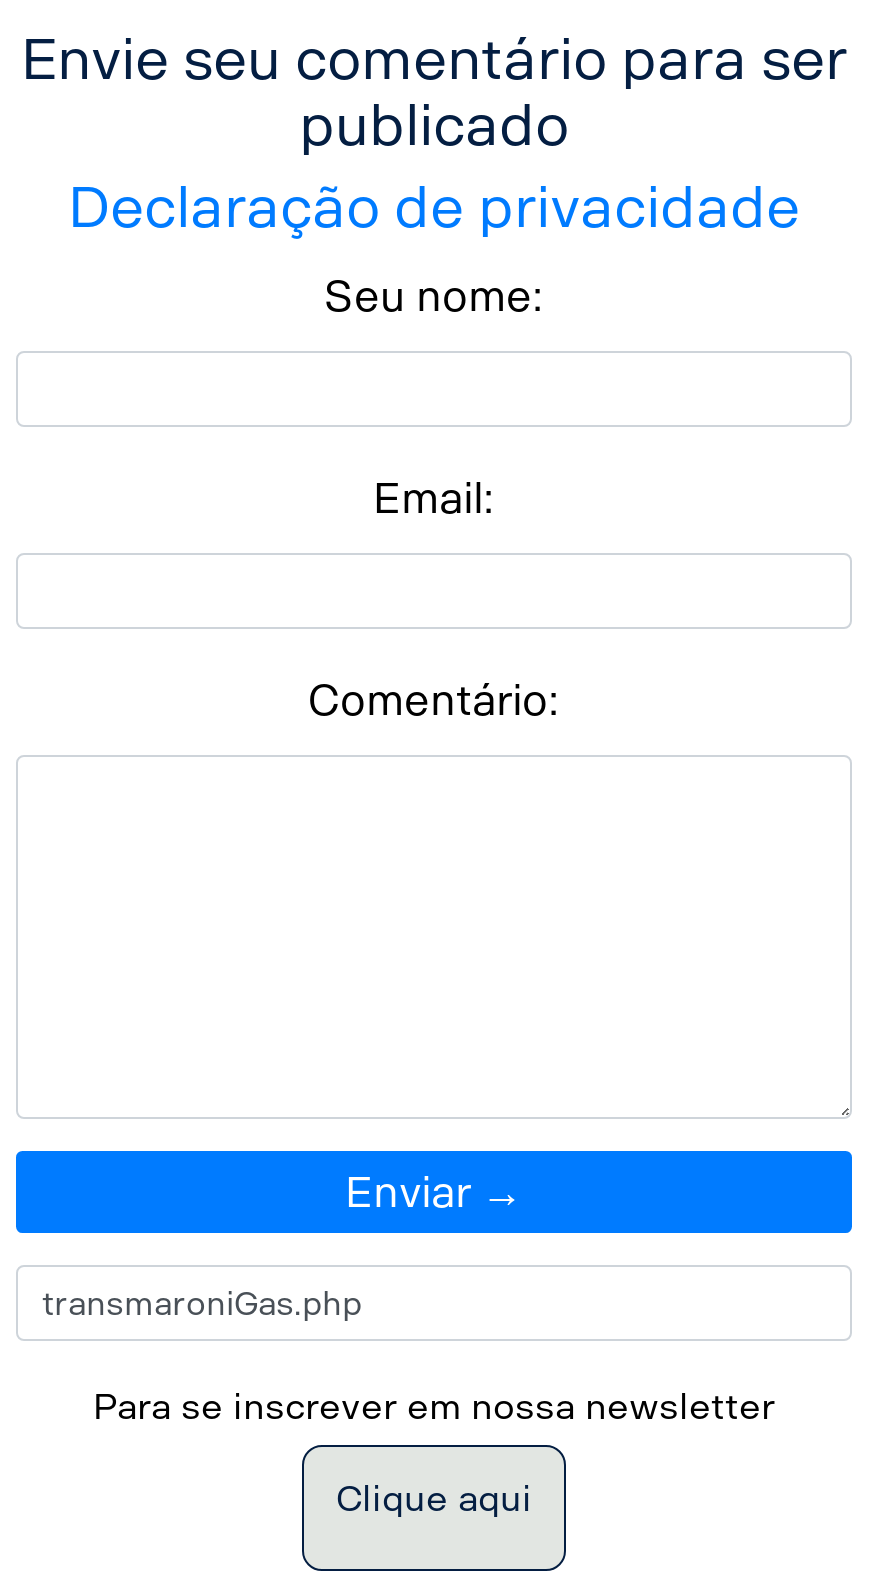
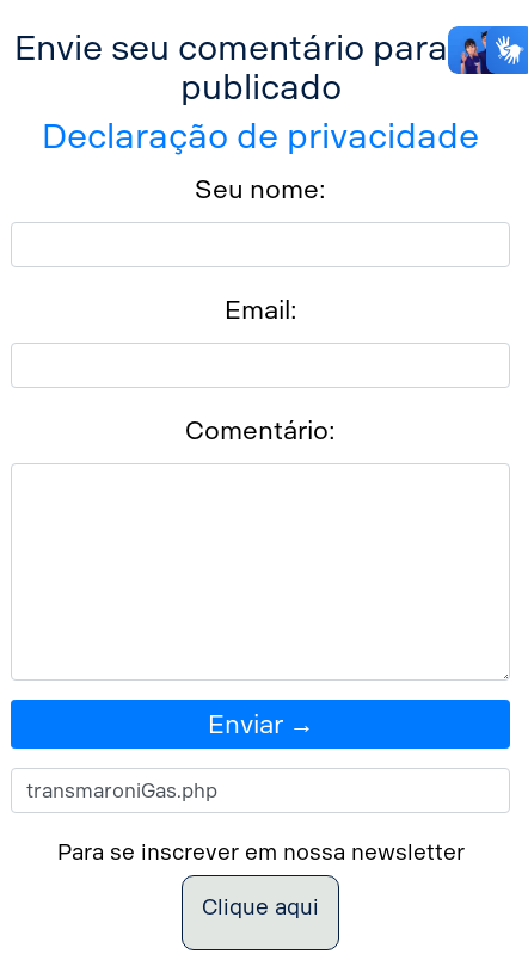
- [image]
+ [image]
